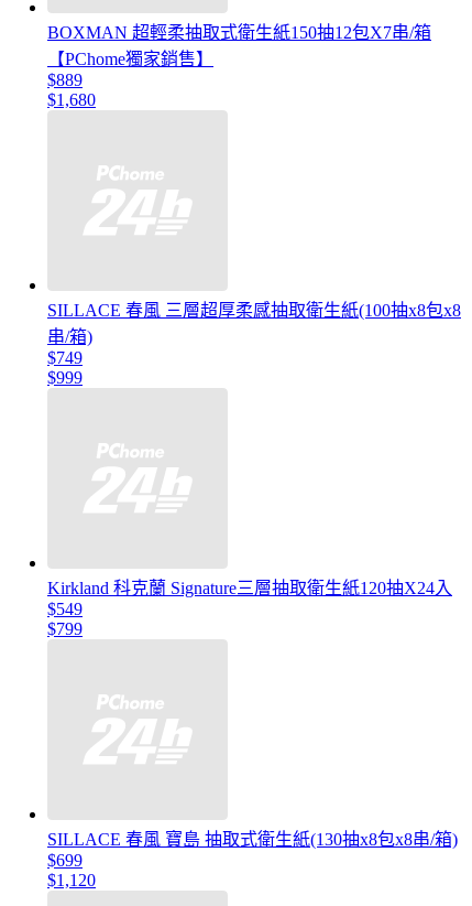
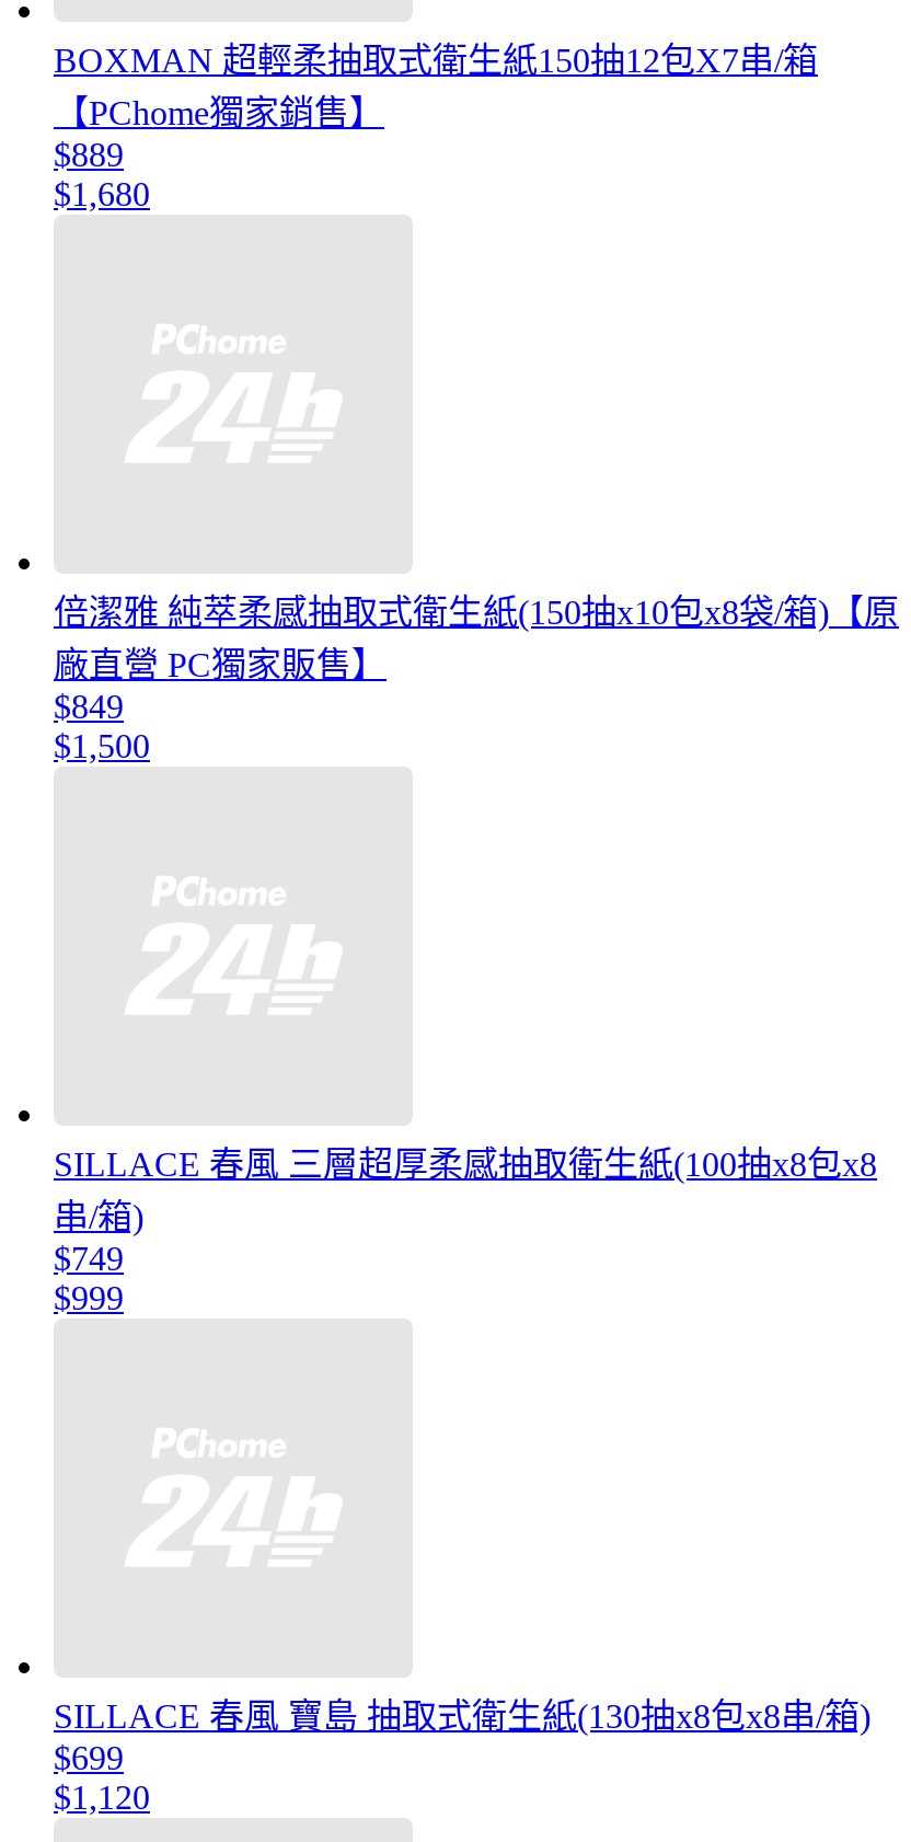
+ 倍潔雅 純萃柔感抽取式衛生紙(150抽x10包x8袋/箱)【原
+ 廠直營 PC獨家販售】
+ $849
+ $1,500

moved down: SILLACE 春風 三層超厚柔感抽取衛生紙(100抽x8包x8 | 串/箱) | $749 | $999

- Kirkland 科克蘭 Signature三層抽取衛生紙120抽X24入
- $549
- $799
